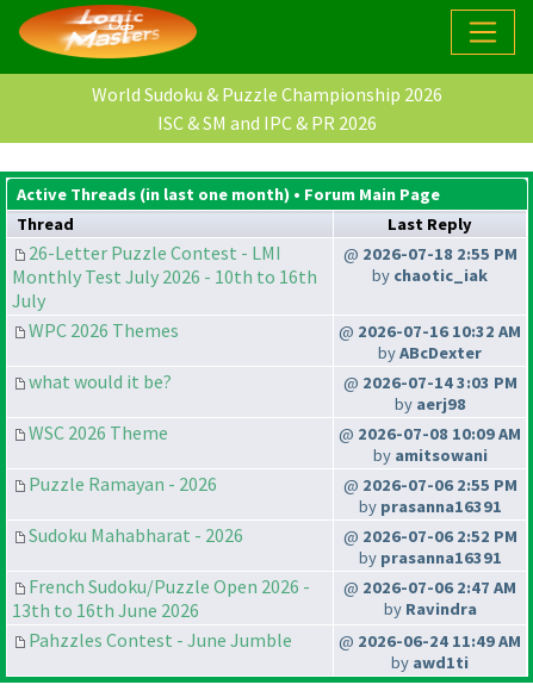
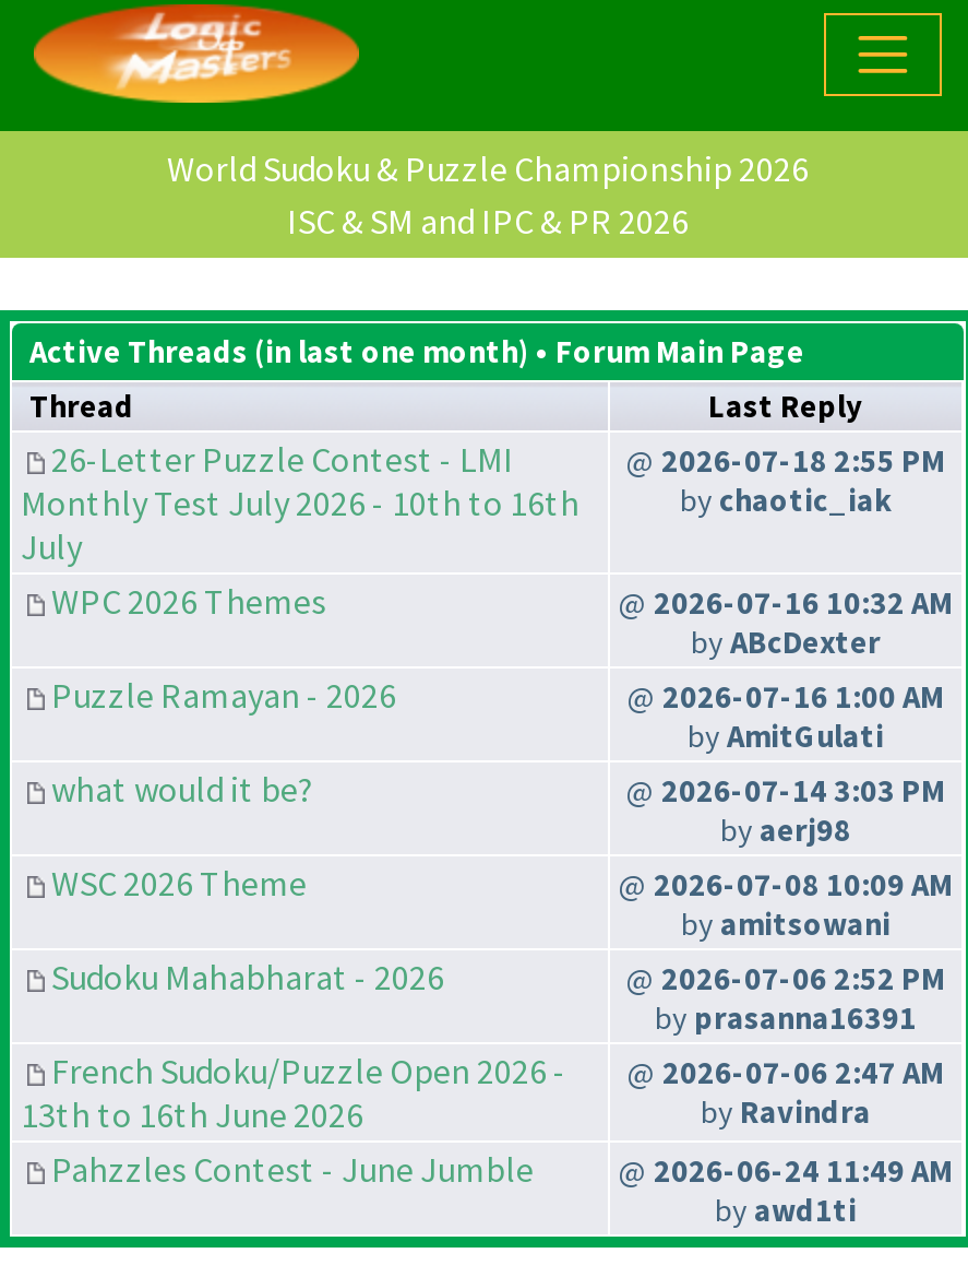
moved down: what would it be? | @ 2026-07-14 3:03 PM | by aerj98 | WSC 2026 Theme | @ 2026-07-08 10:09 AM | by amitsowani

+ @ 2026-07-16 1:00 AM
+ by AmitGulati

moved up: Puzzle Ramayan - 2026

- @ 2026-07-06 2:55 PM
- by prasanna16391
